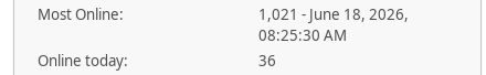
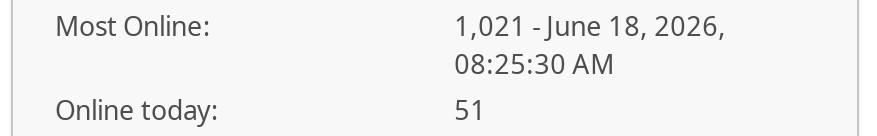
- 36
+ 51
